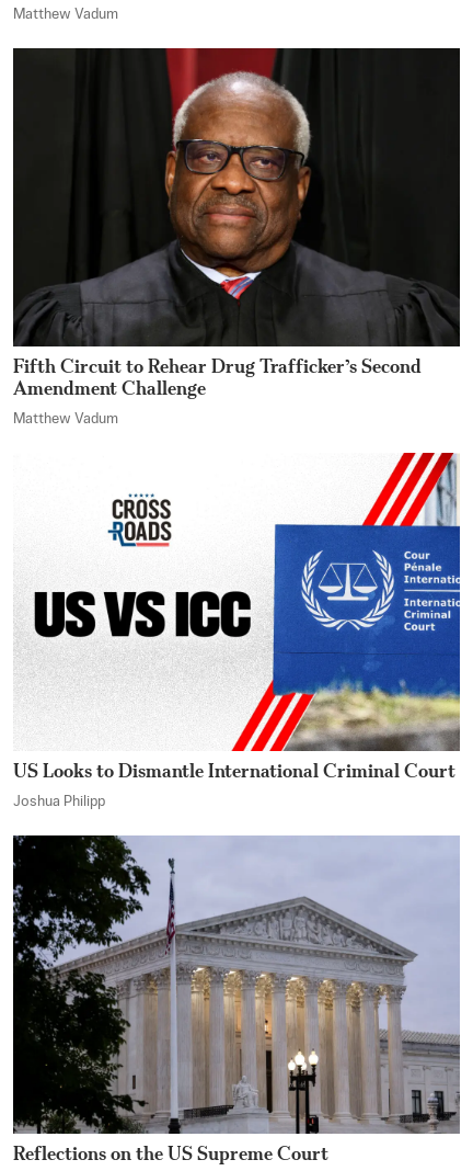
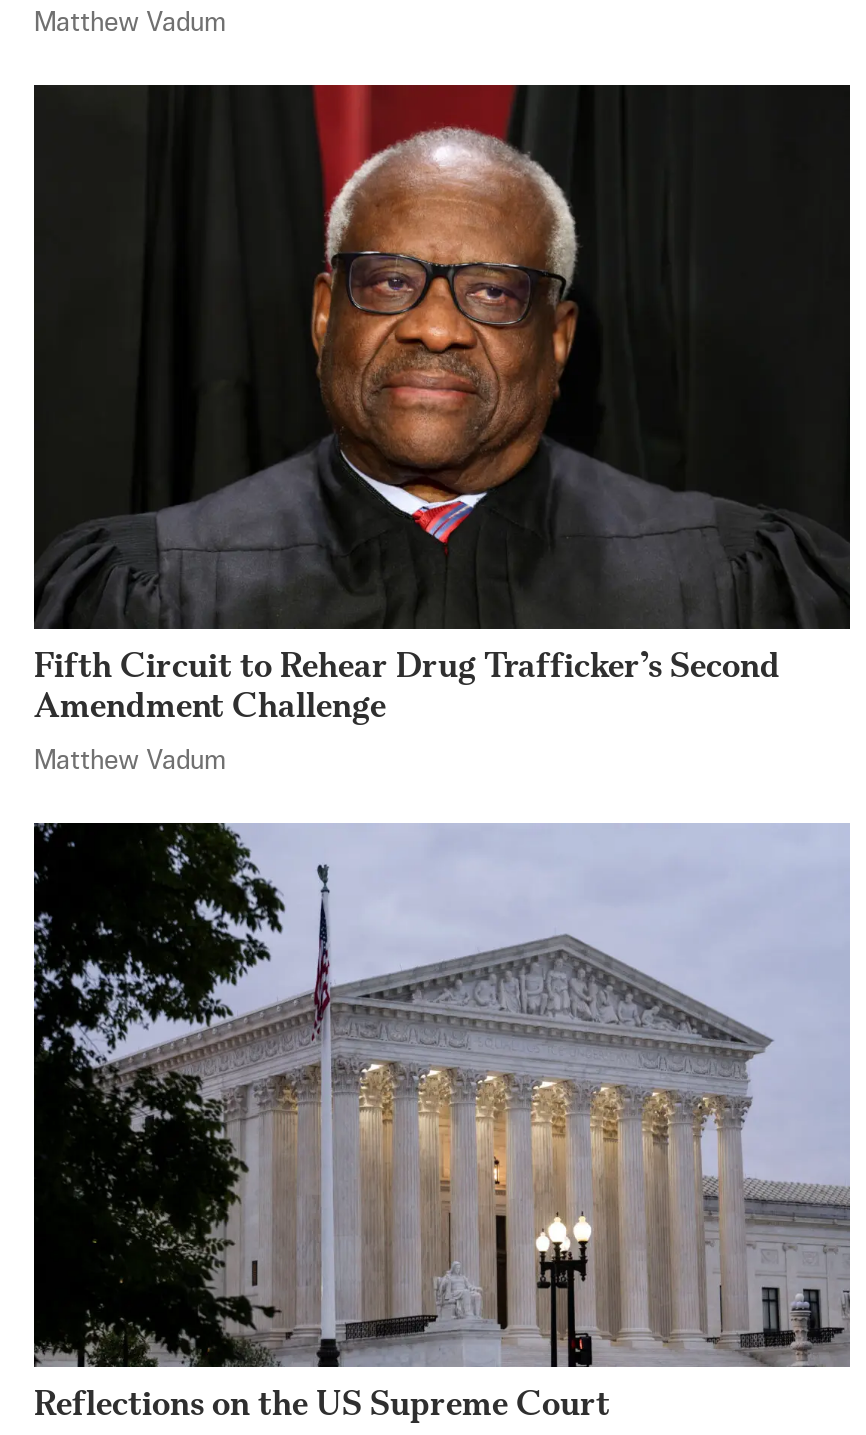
- [image]
- US Looks to Dismantle International Criminal Court
- Joshua Philipp
